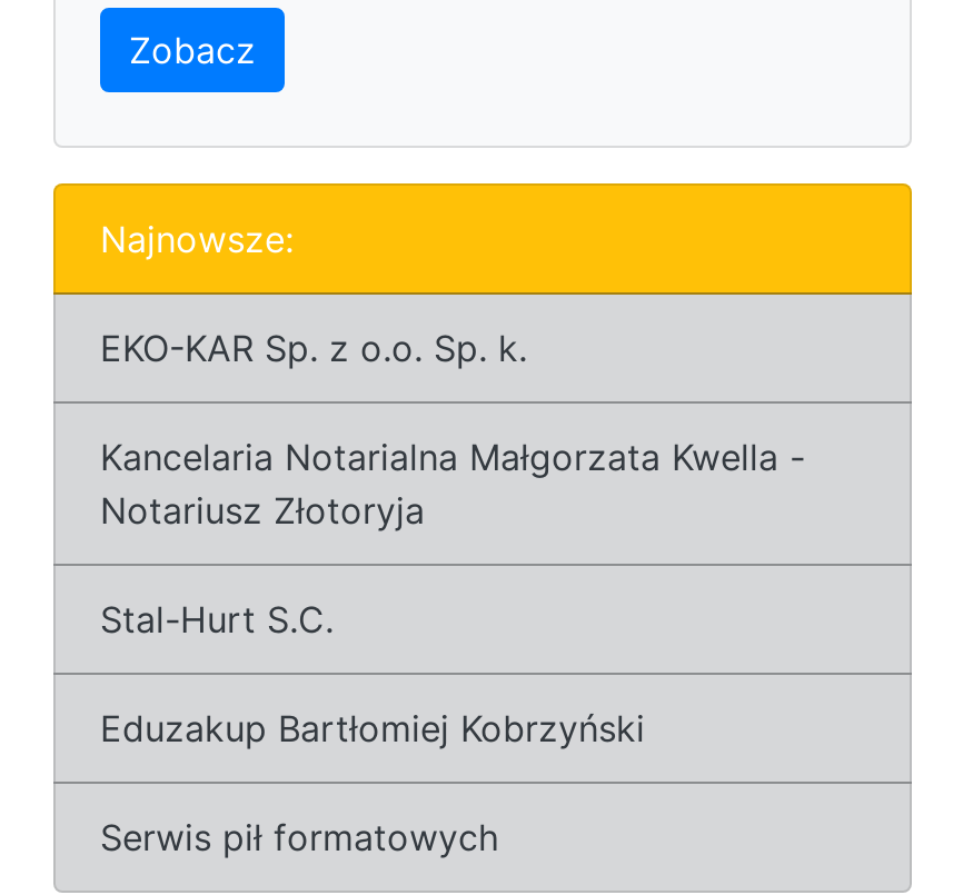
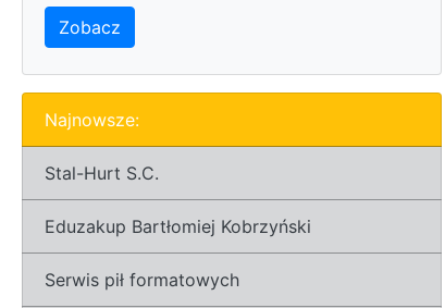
- EKO-KAR Sp. z o.o. Sp. k.
- Kancelaria Notarialna Małgorzata Kwella -
- Notariusz Złotoryja
